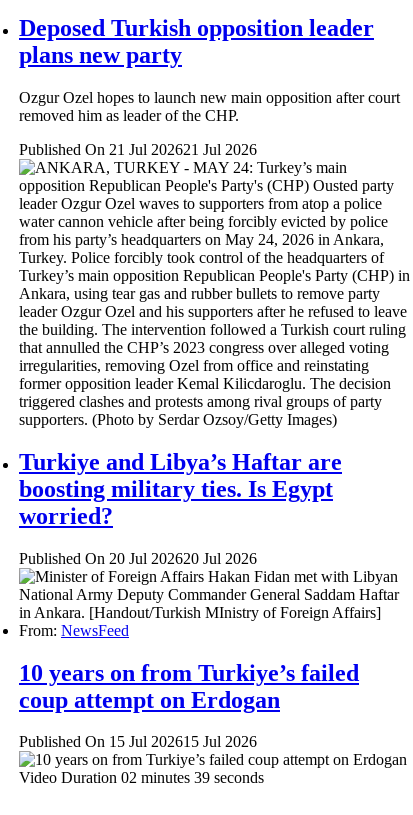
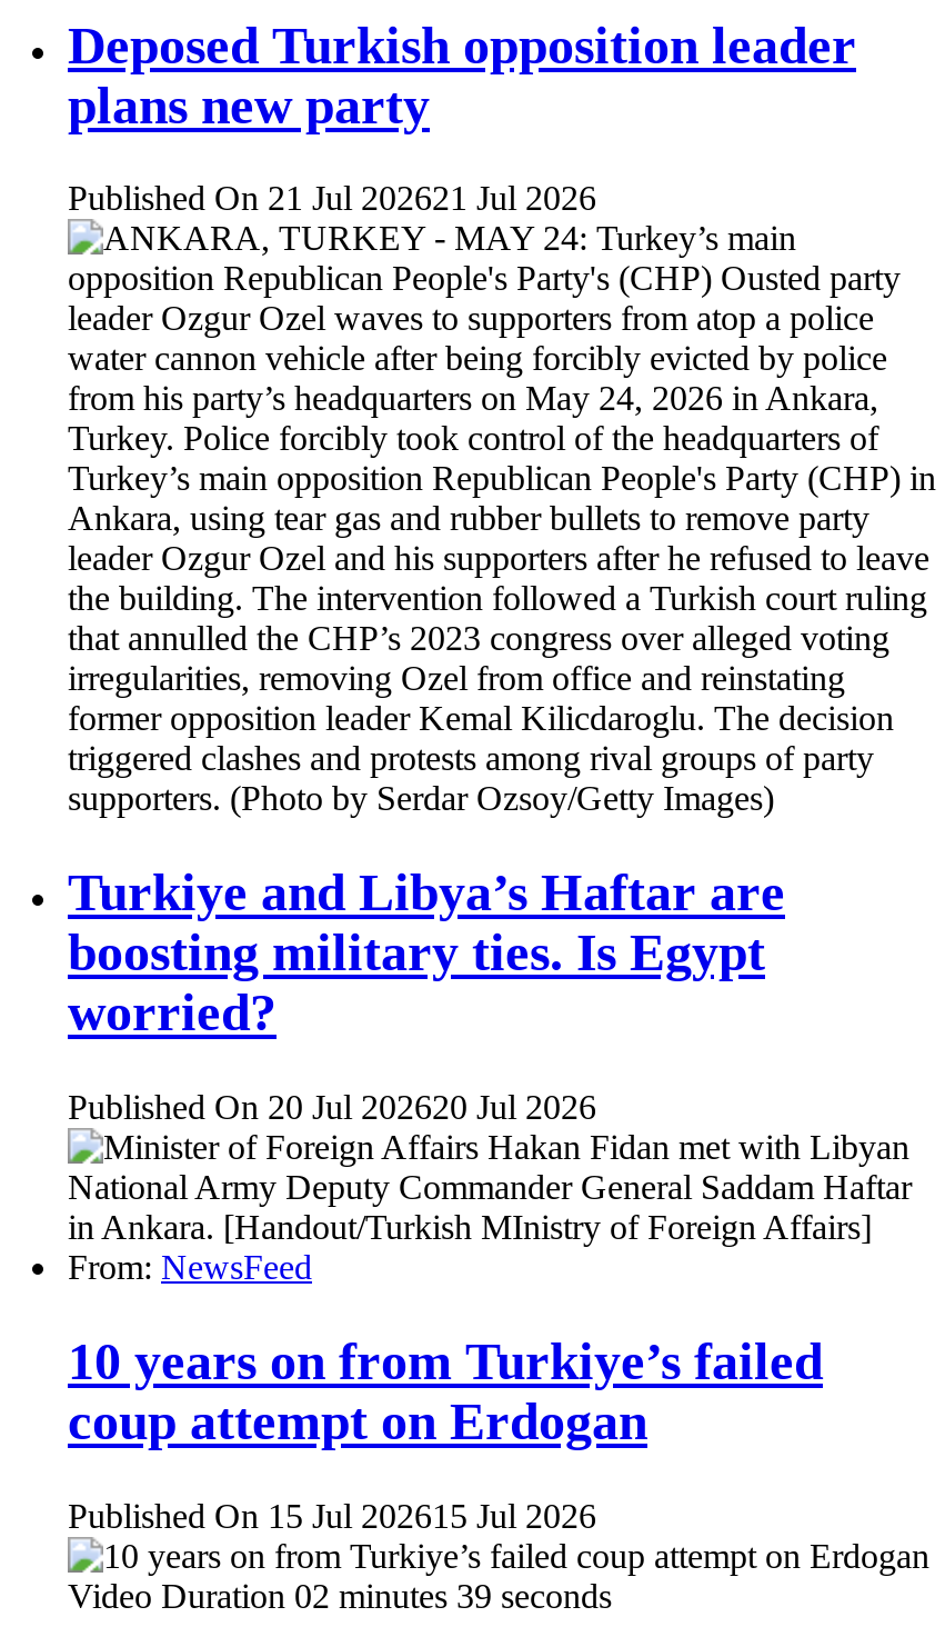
- Ozgur Ozel hopes to launch new main opposition after court
- removed him as leader of the CHP.
